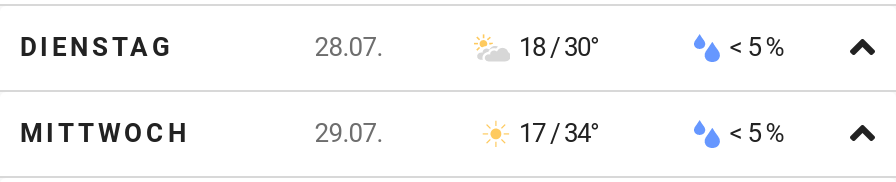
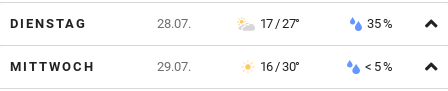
- 18 / 30°
- < 5 %
+ 17 / 27°
+ 35 %

- 17 / 34°
+ 16 / 30°
